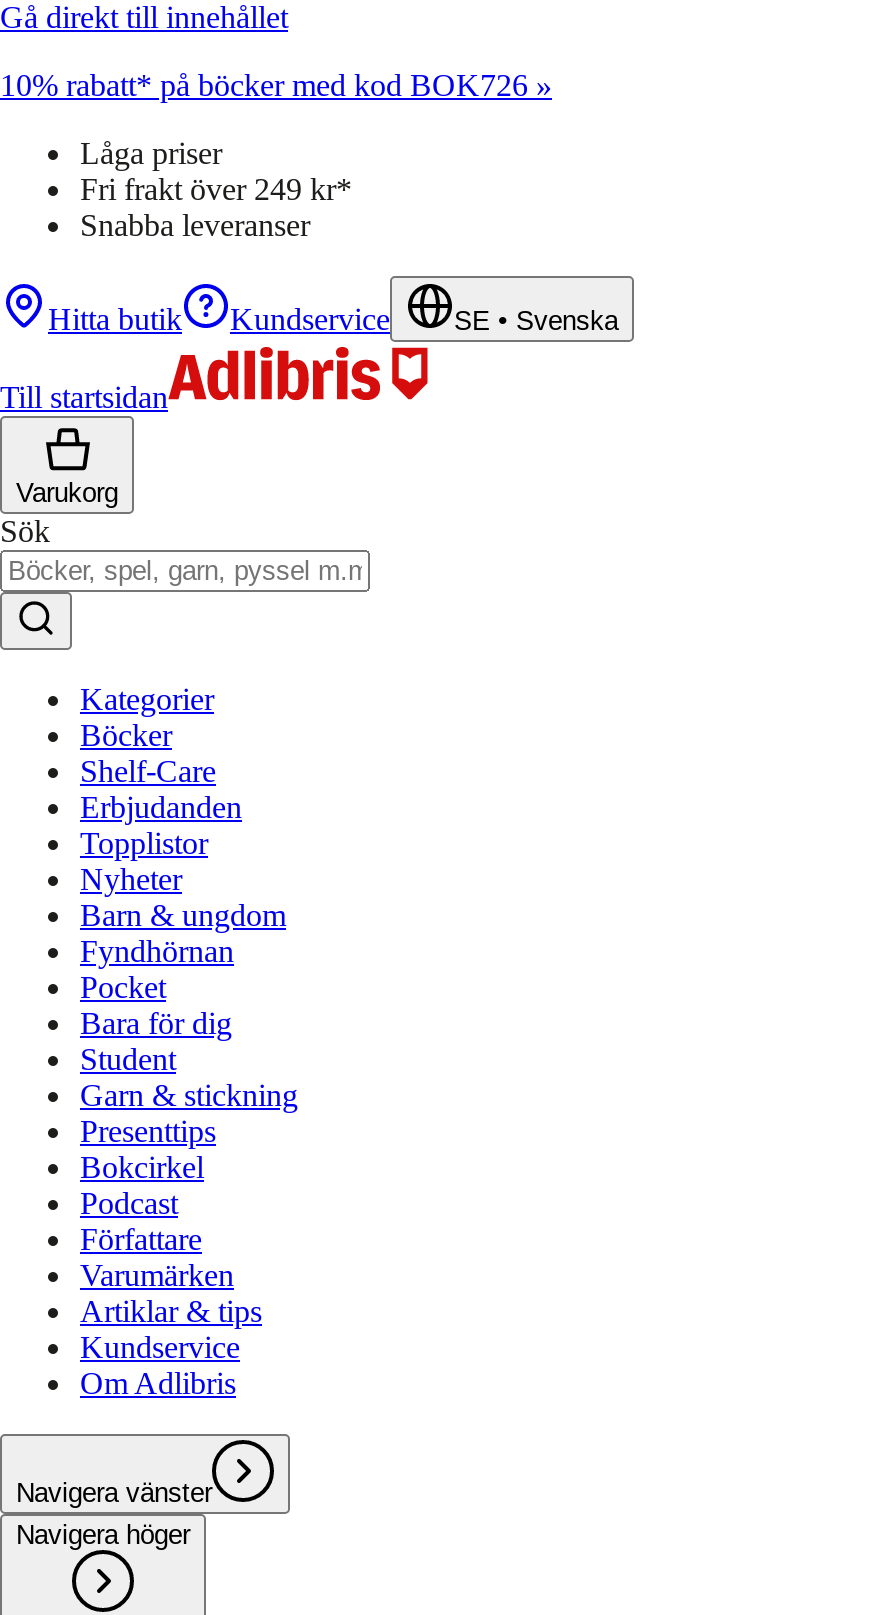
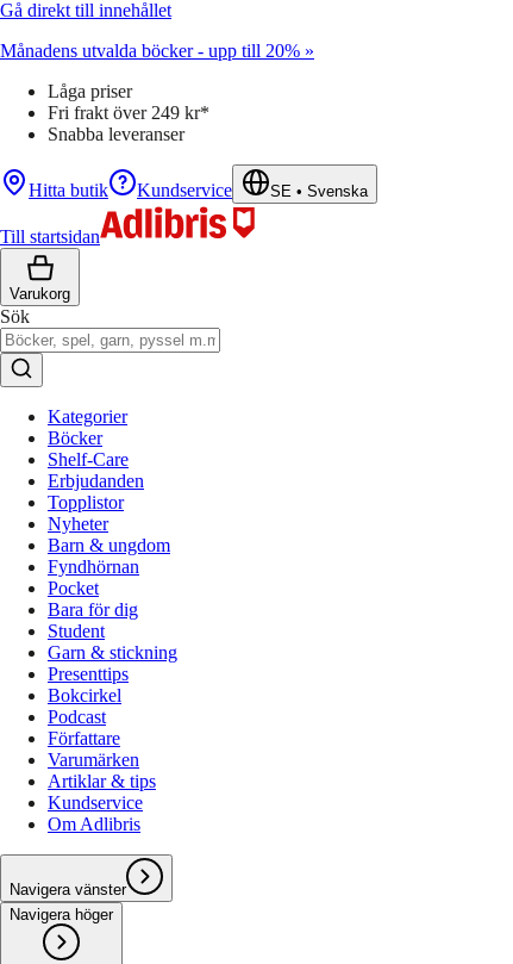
- 10% rabatt* på böcker med kod BOK726 »
+ Månadens utvalda böcker - upp till 20% »
